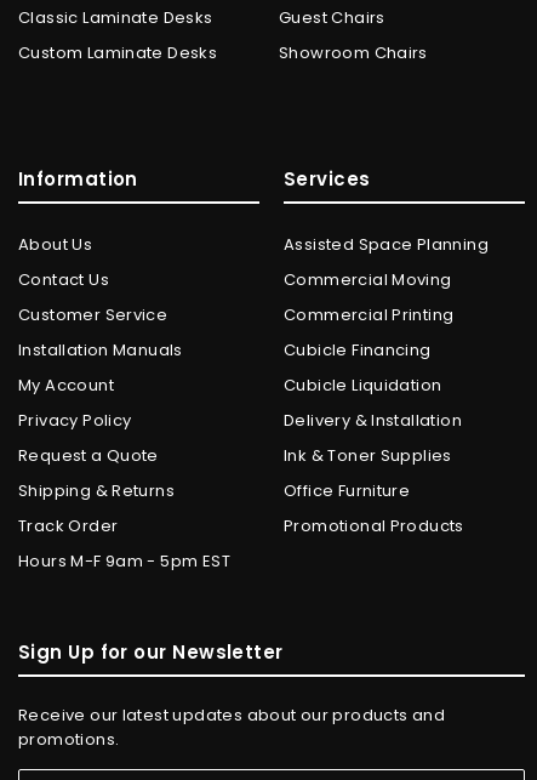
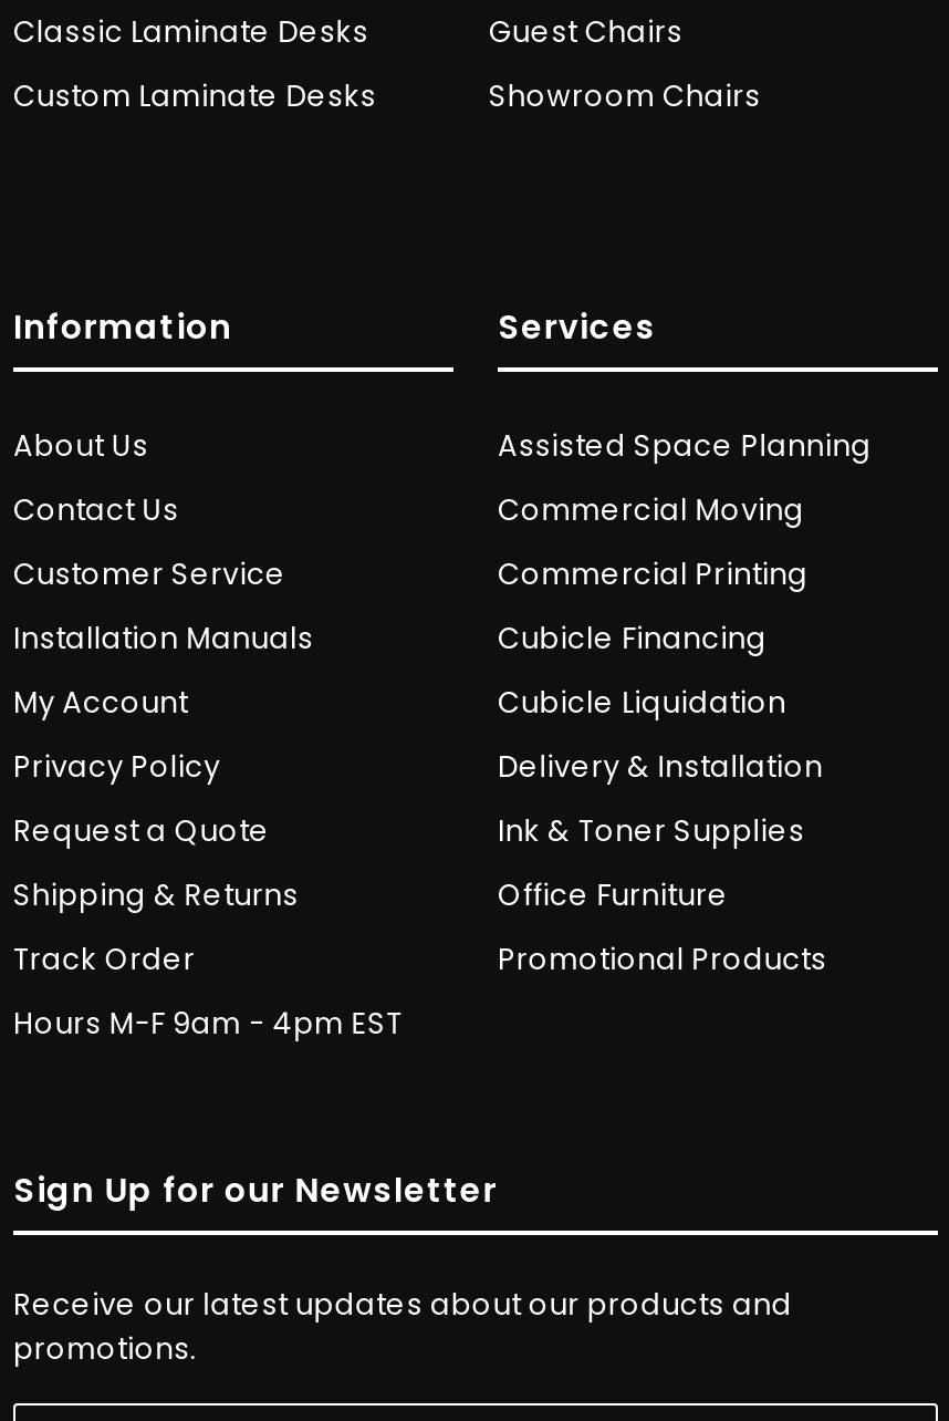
- Hours M-F 9am - 5pm EST
+ Hours M-F 9am - 4pm EST
